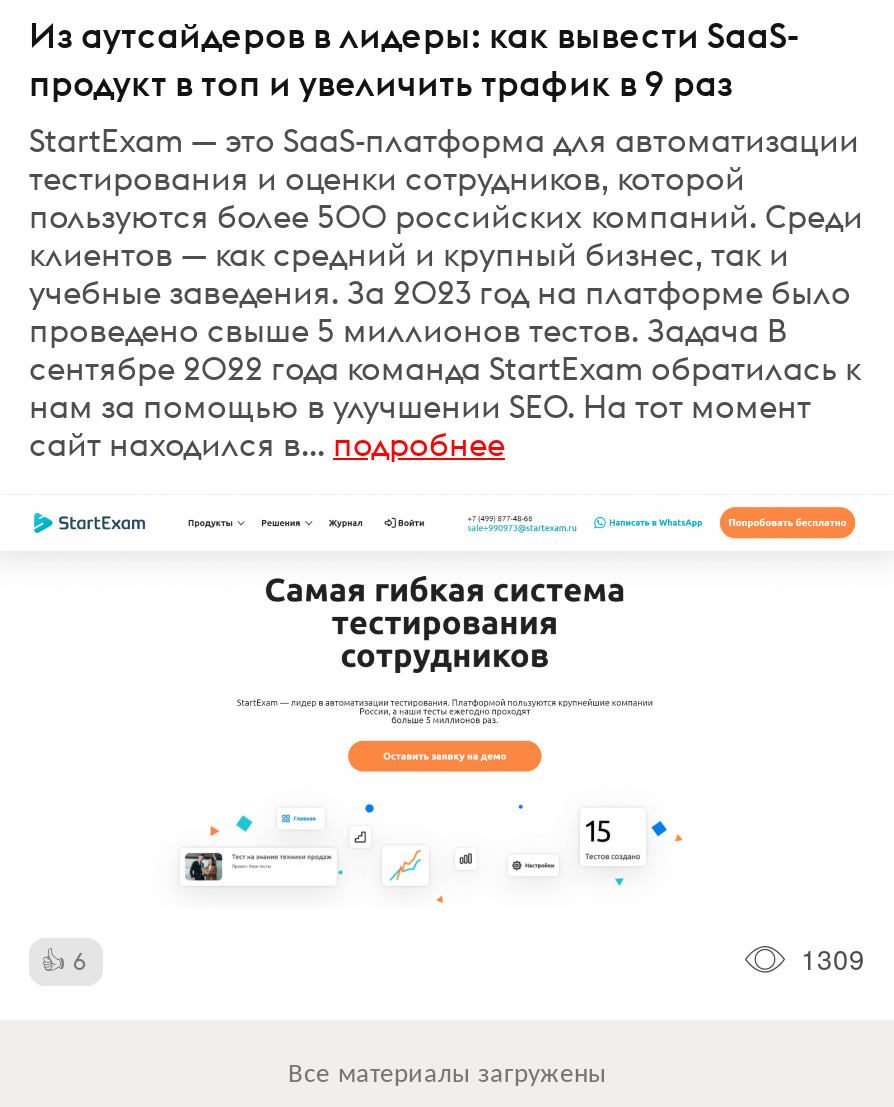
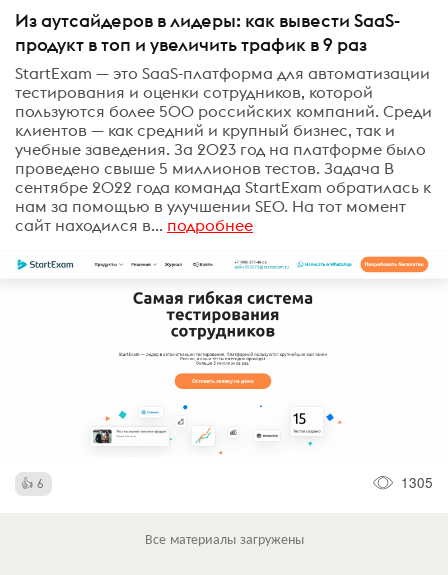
- 1309
+ 1305
